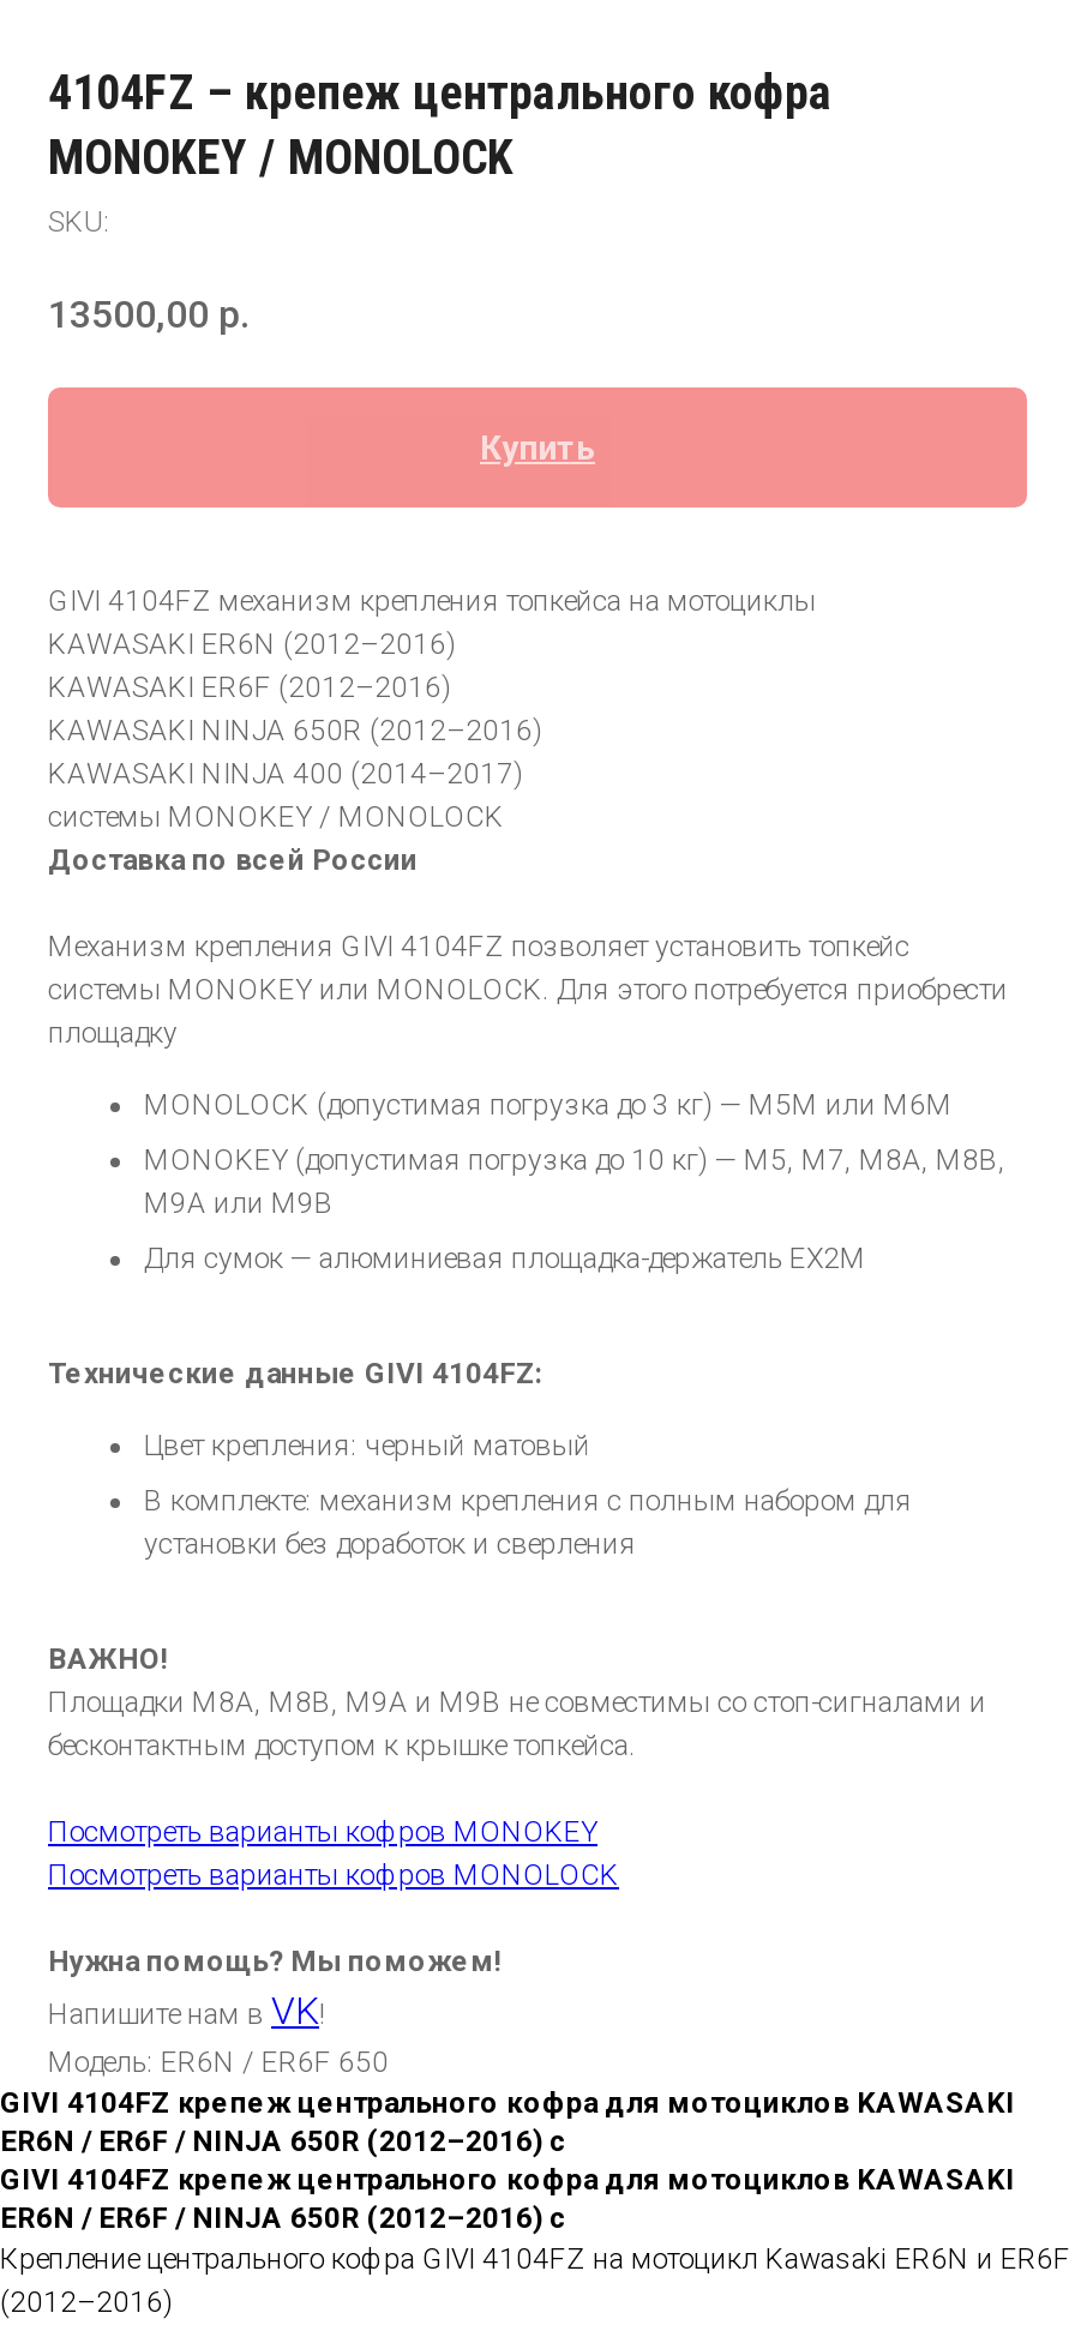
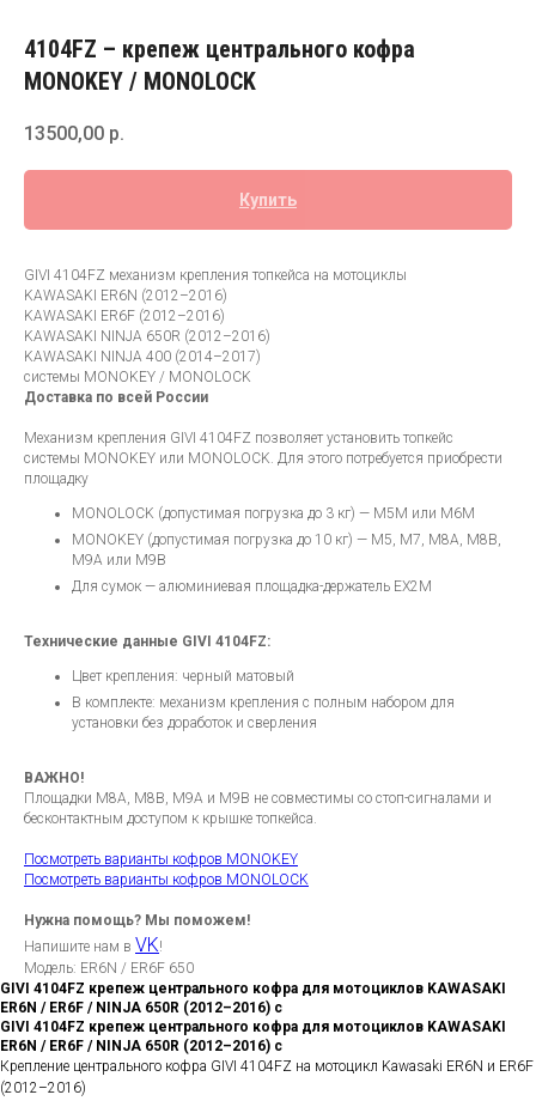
- SKU:
